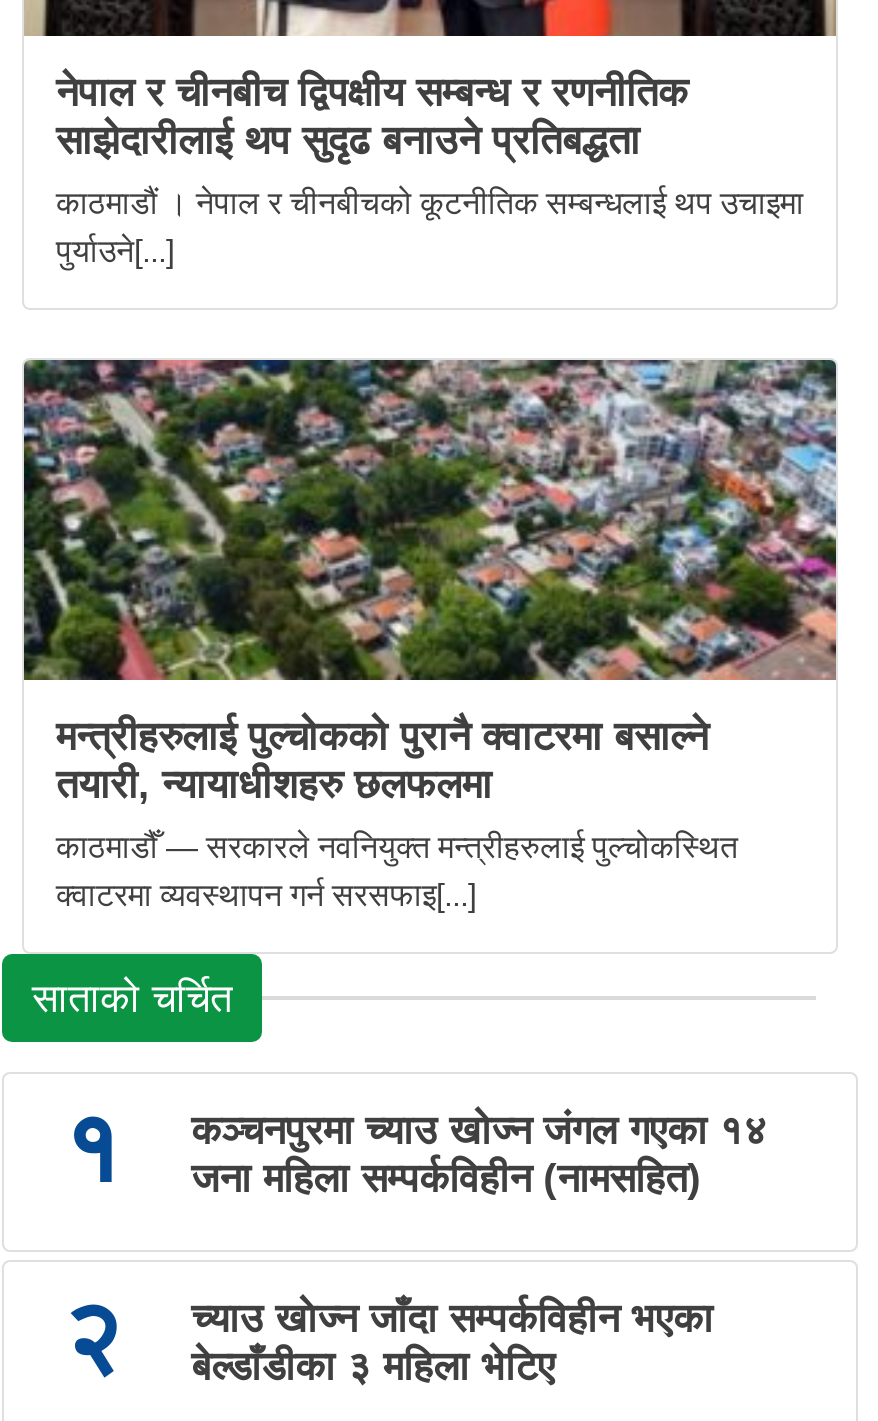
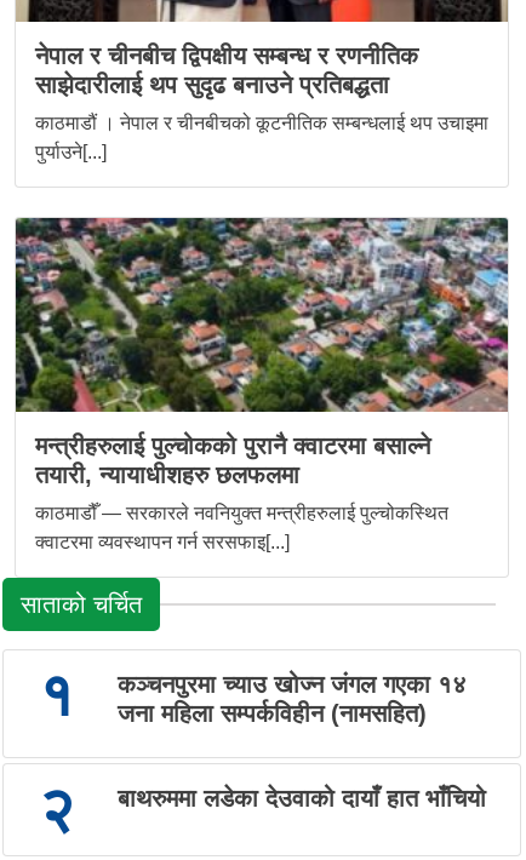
- च्याउ खाेज्न जाँदा सम्पर्कविहीन भएका
- बेल्डाँडीका ३ महिला भेटिए
+ बाथरुममा लडेका देउवाको दायाँ हात भाँचियो
